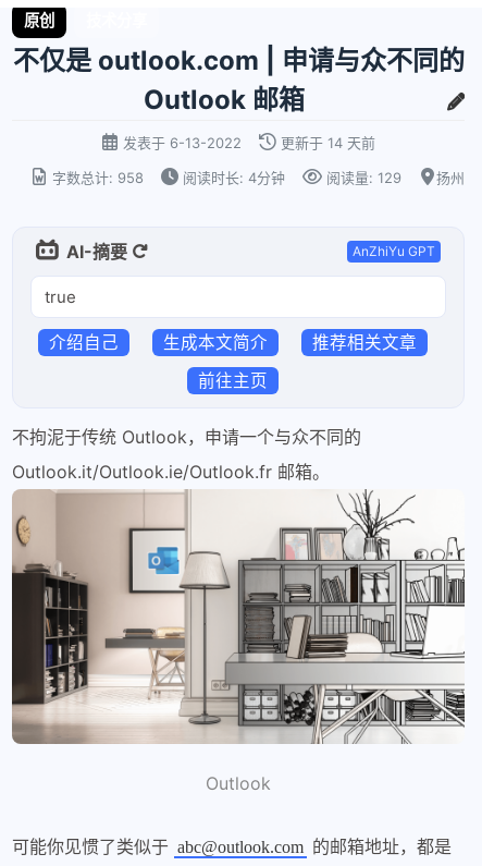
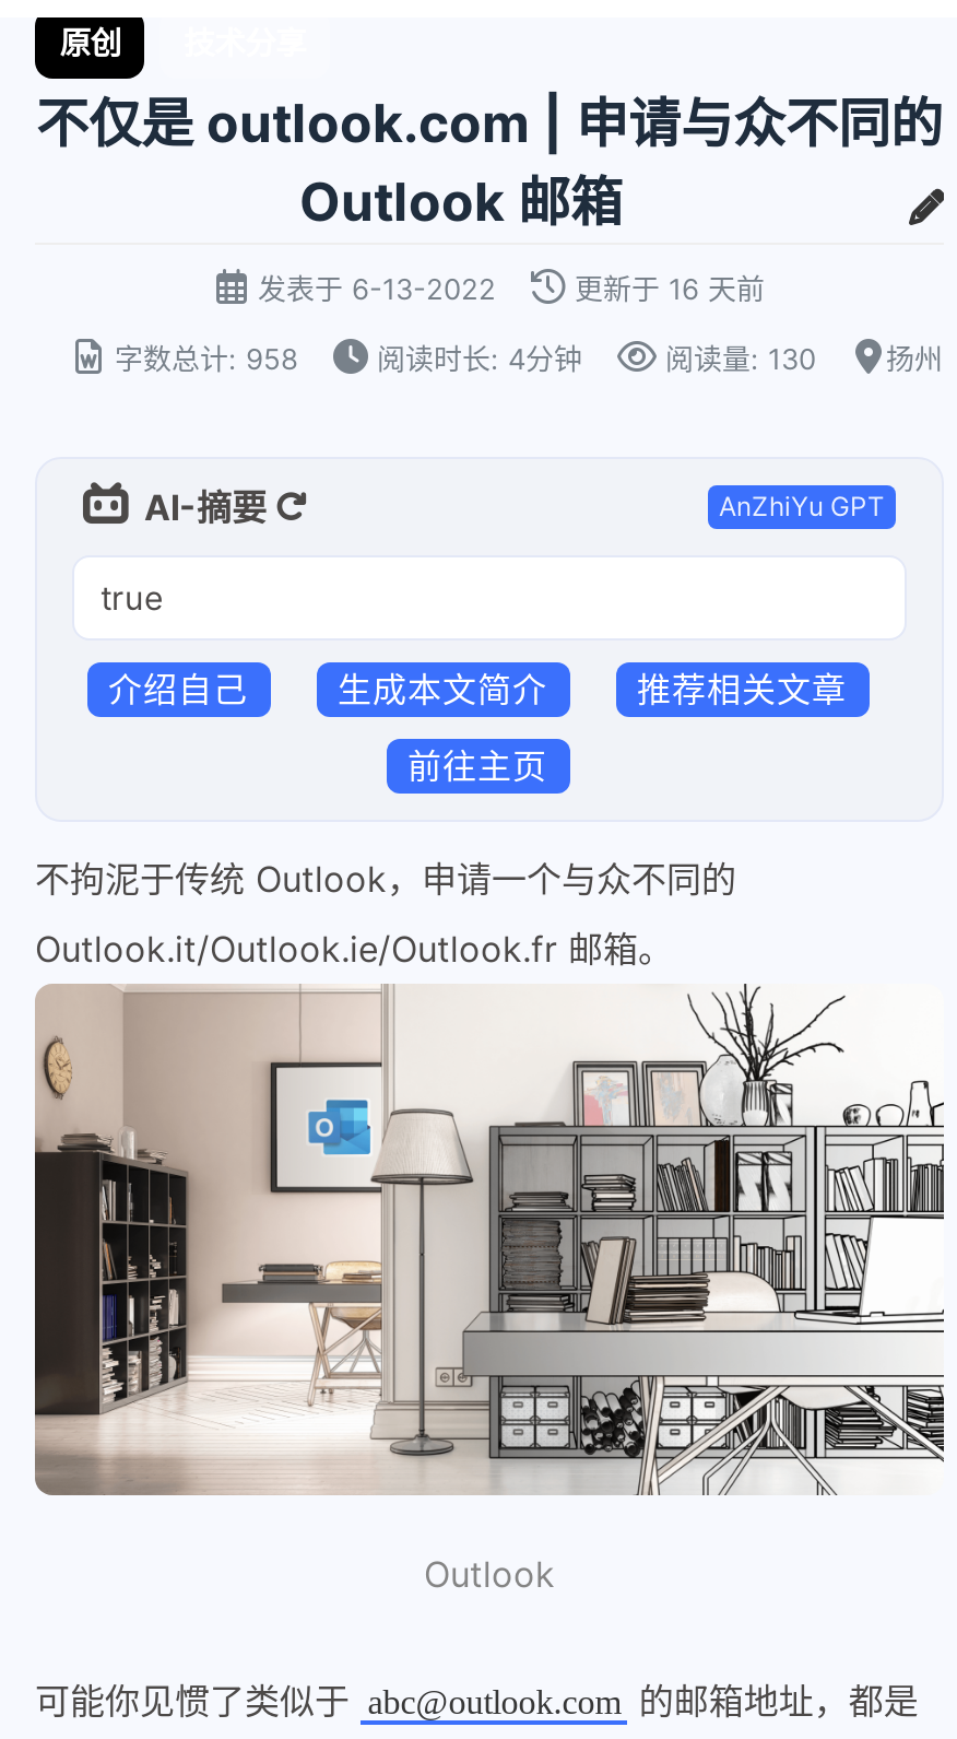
- 更新于 14 天前
+ 更新于 16 天前

- 阅读量: 129 扬州
+ 阅读量: 130 扬州
